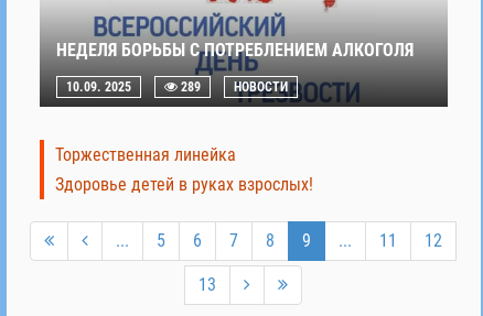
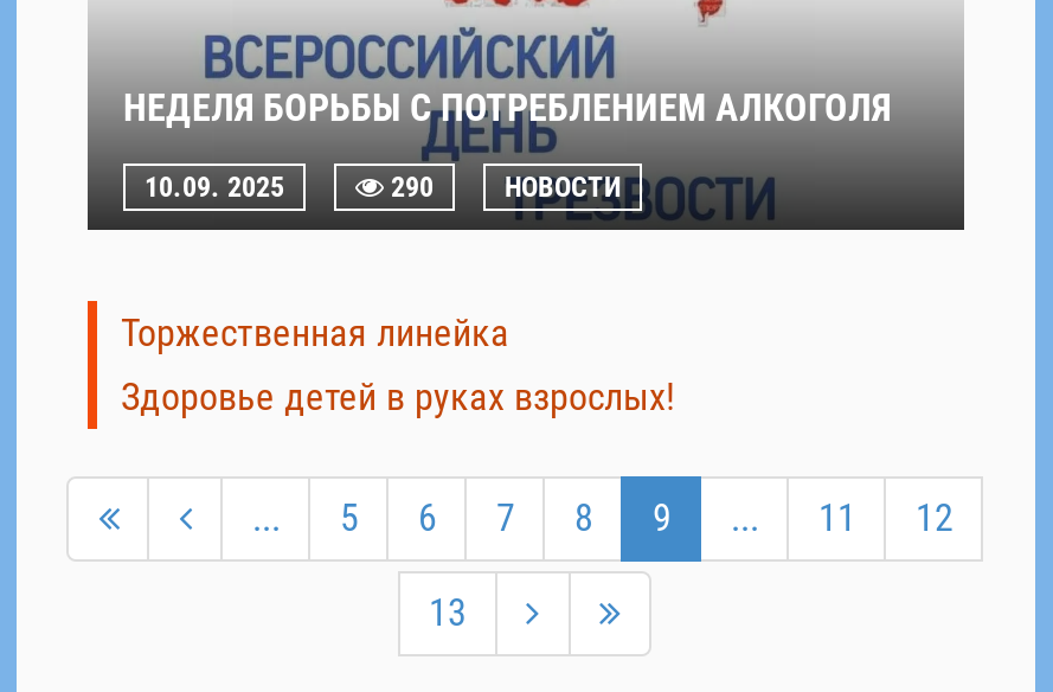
- 289
+ 290
